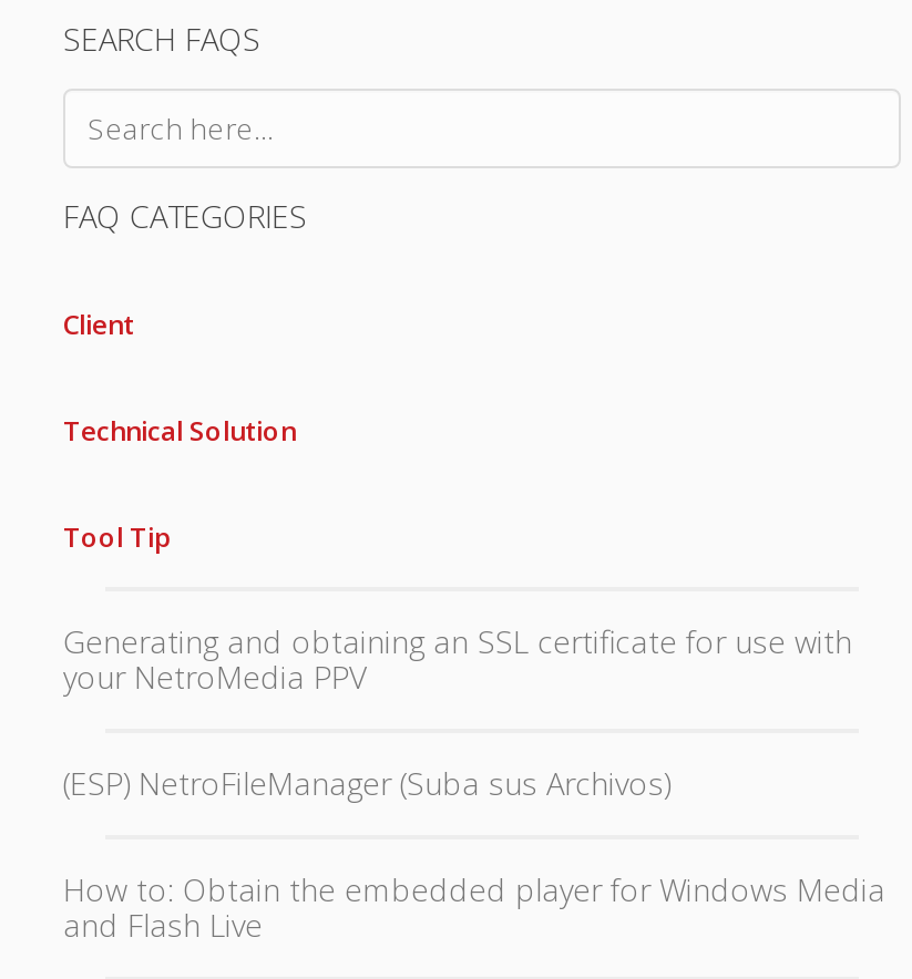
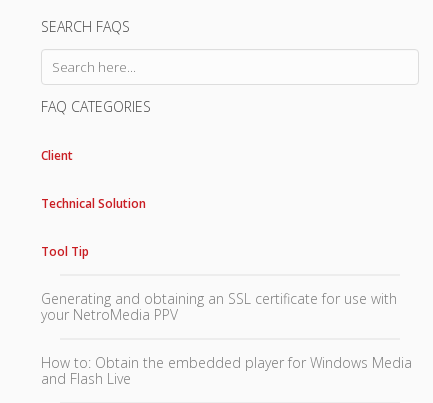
- (ESP) NetroFileManager (Suba sus Archivos)
